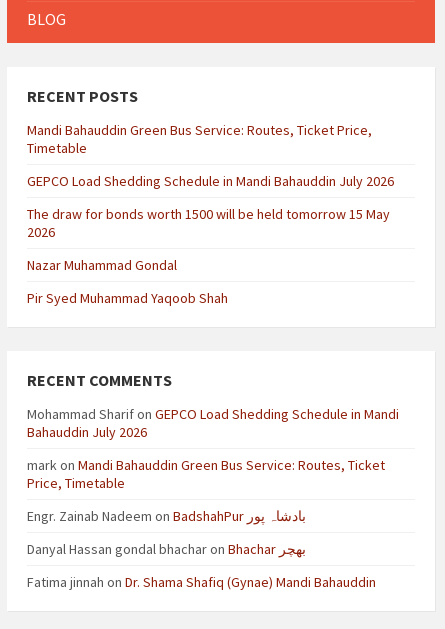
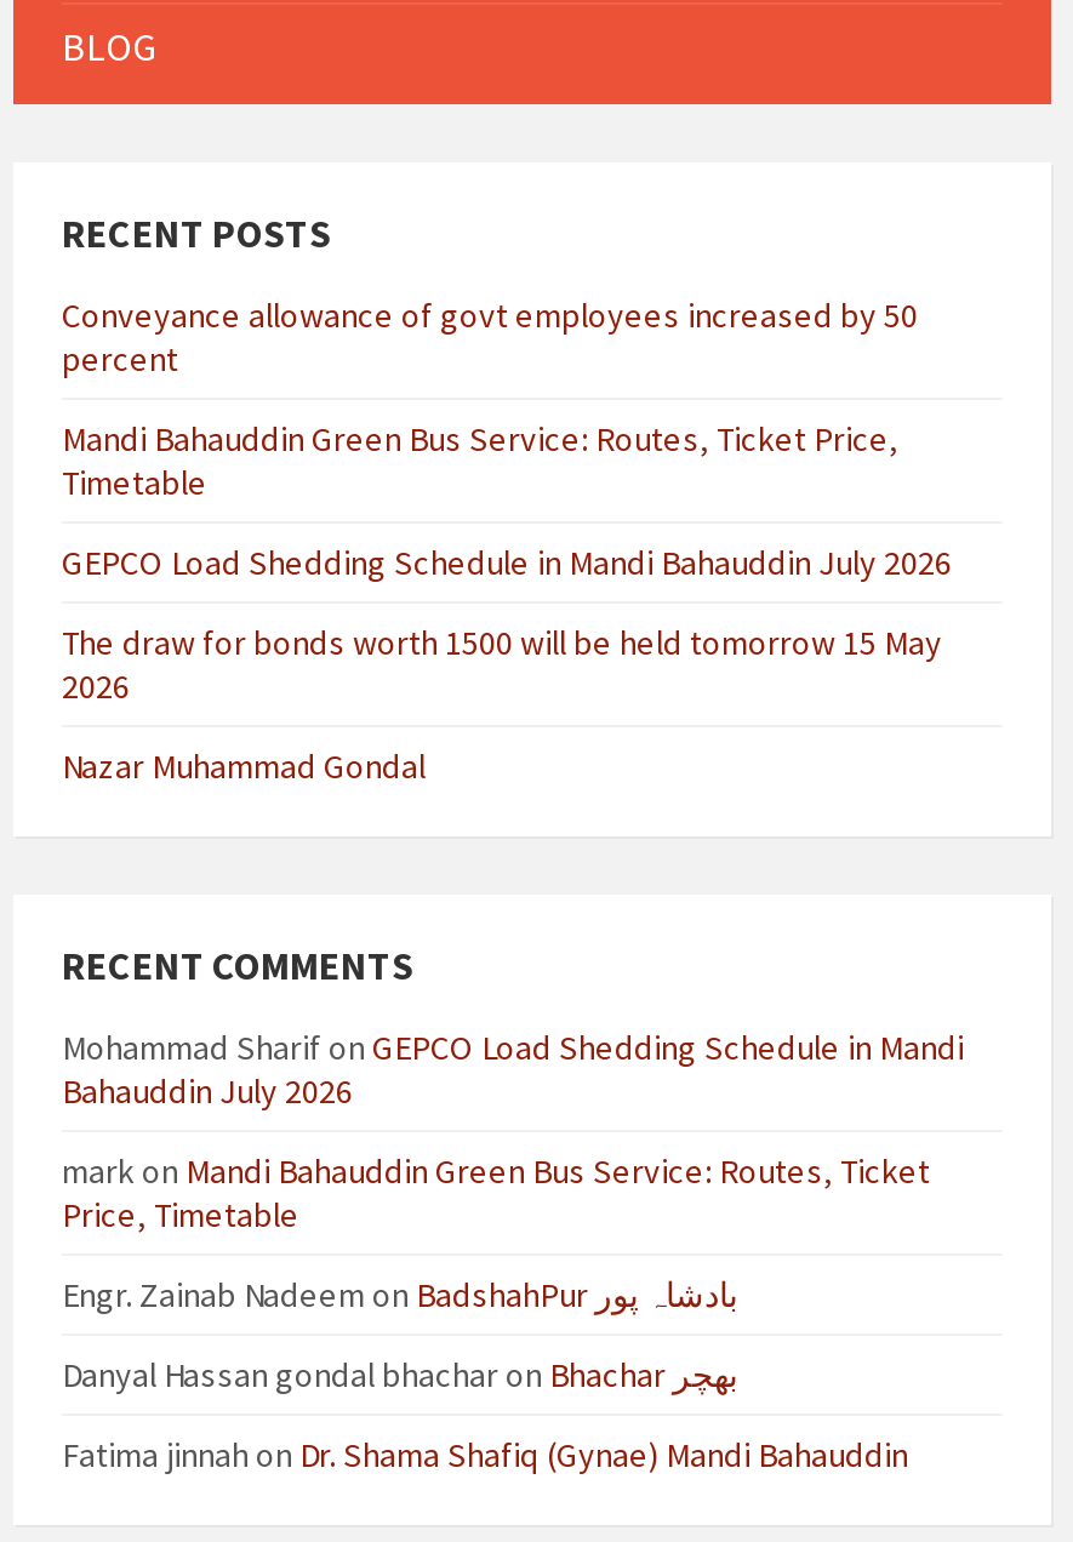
+ Conveyance allowance of govt employees increased by 50
+ percent

moved down: Mandi Bahauddin Green Bus Service: Routes, Ticket Price, | Timetable | GEPCO Load Shedding Schedule in Mandi Bahauddin July 2026 | The draw for bonds worth 1500 will be held tomorrow 15 May | 2026 | Nazar Muhammad Gondal

- Pir Syed Muhammad Yaqoob Shah
